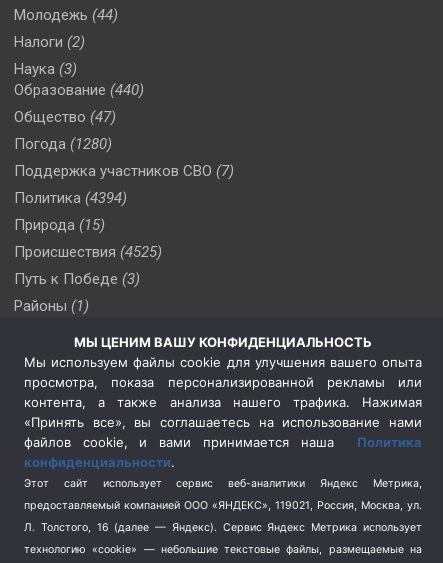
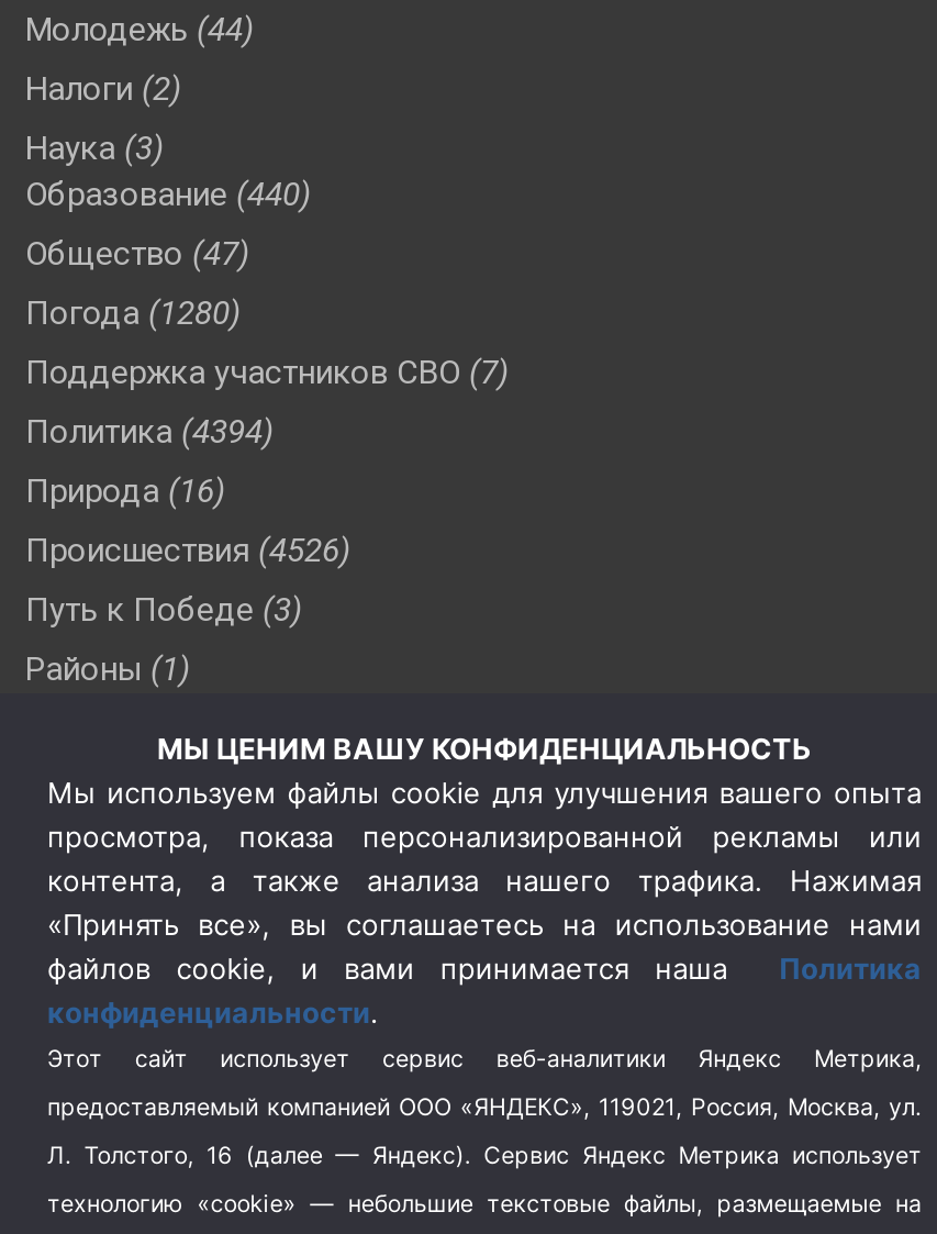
- Природа (15)
+ Природа (16)

- Происшествия (4525)
+ Происшествия (4526)
